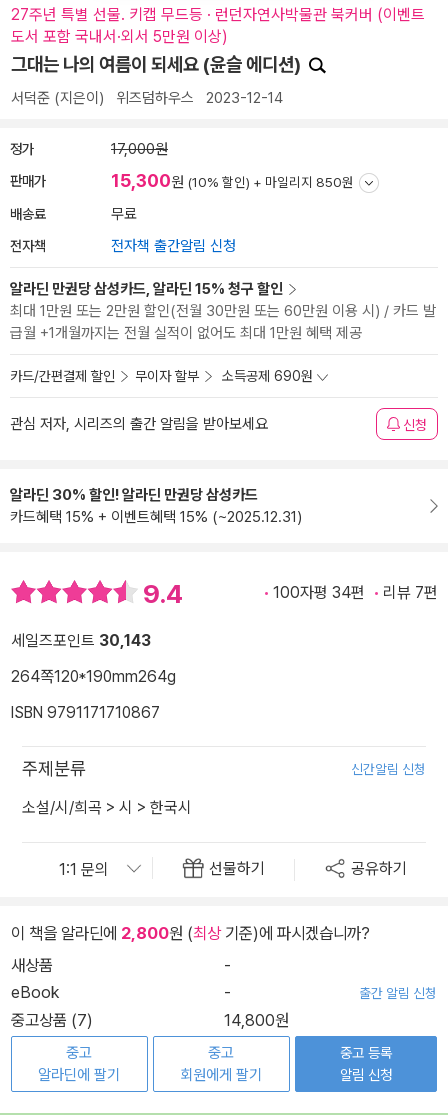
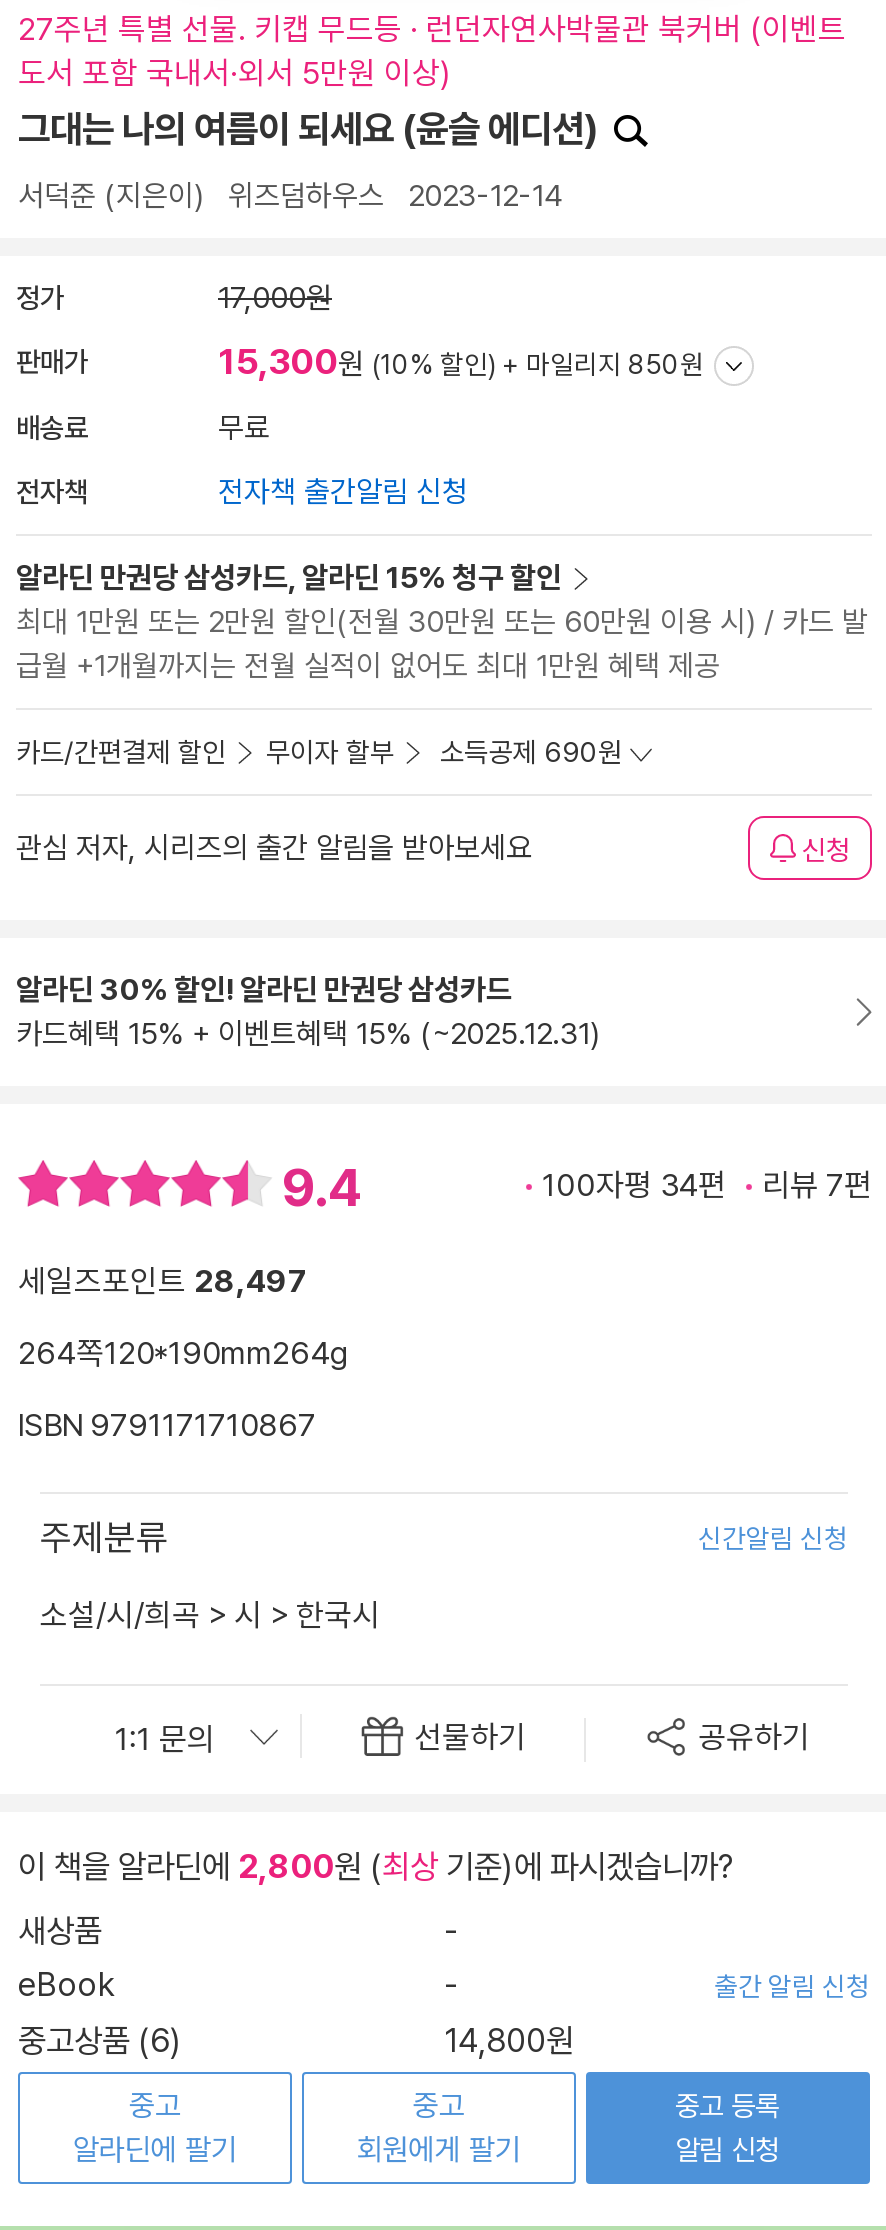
- 세일즈포인트 30,143
+ 세일즈포인트 28,497

- 중고상품 (7)
+ 중고상품 (6)
